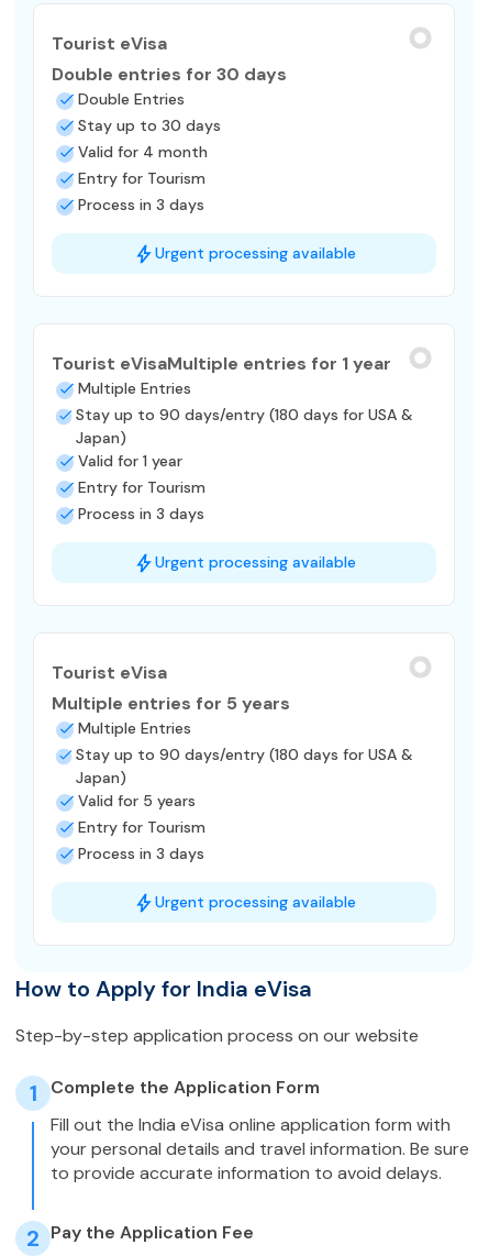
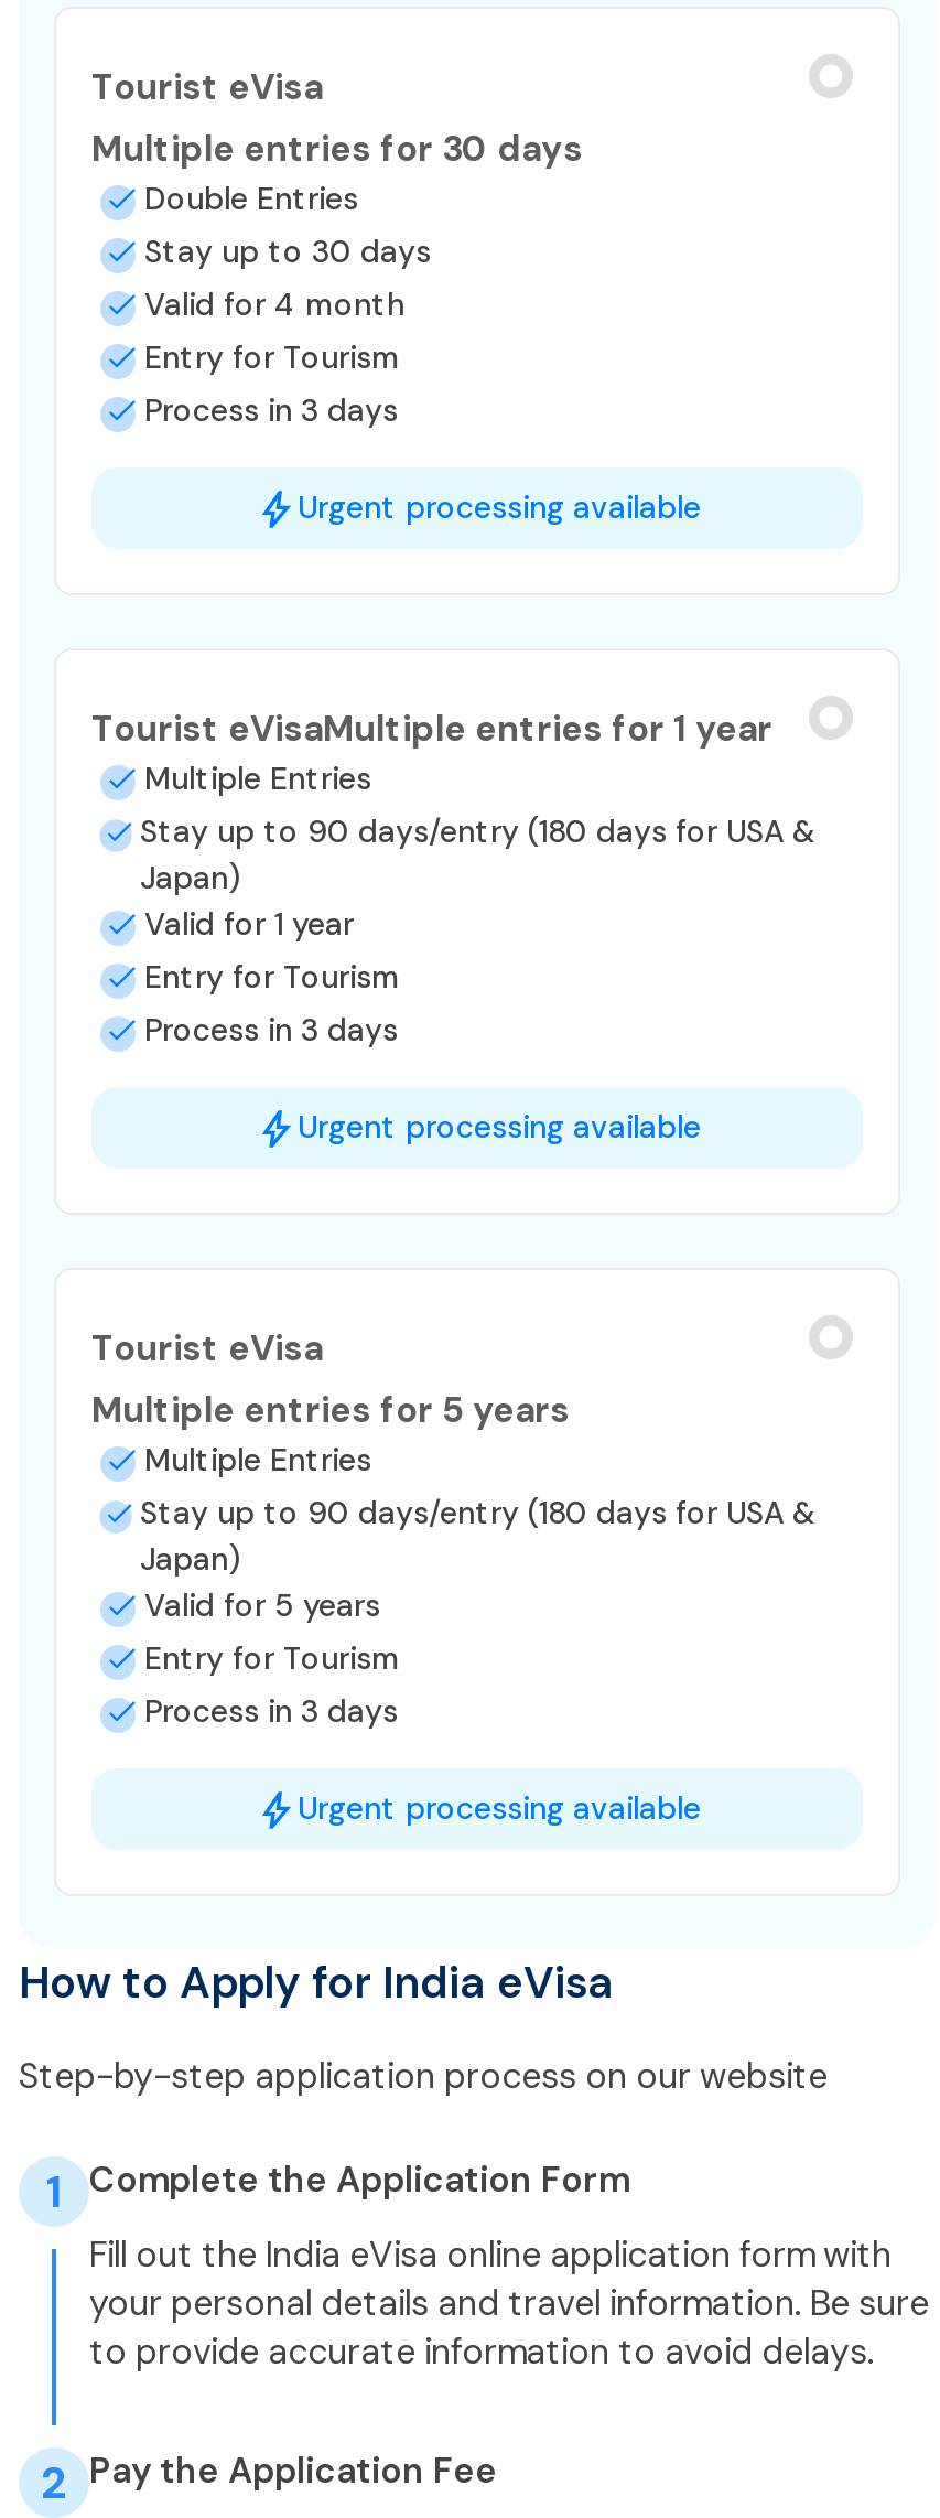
- Double entries for 30 days
+ Multiple entries for 30 days
